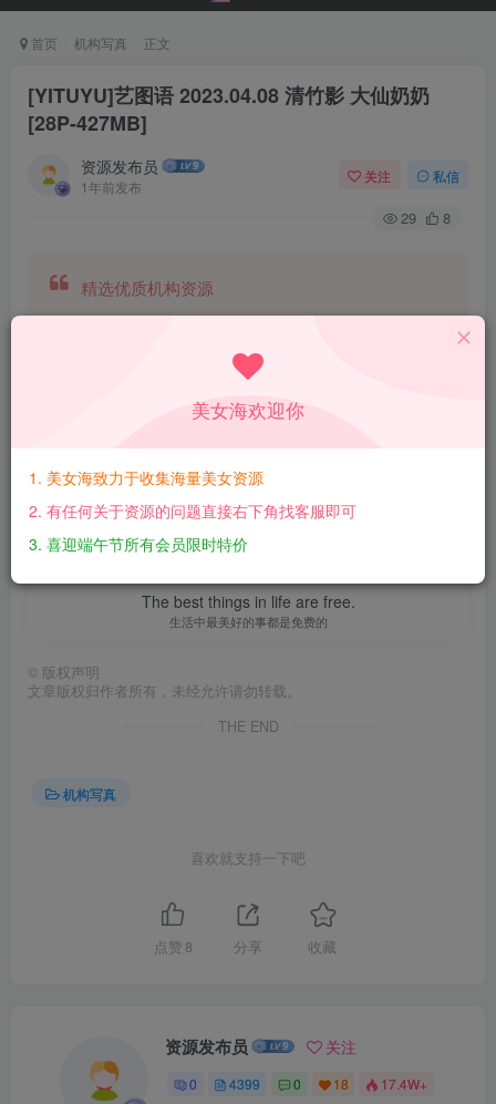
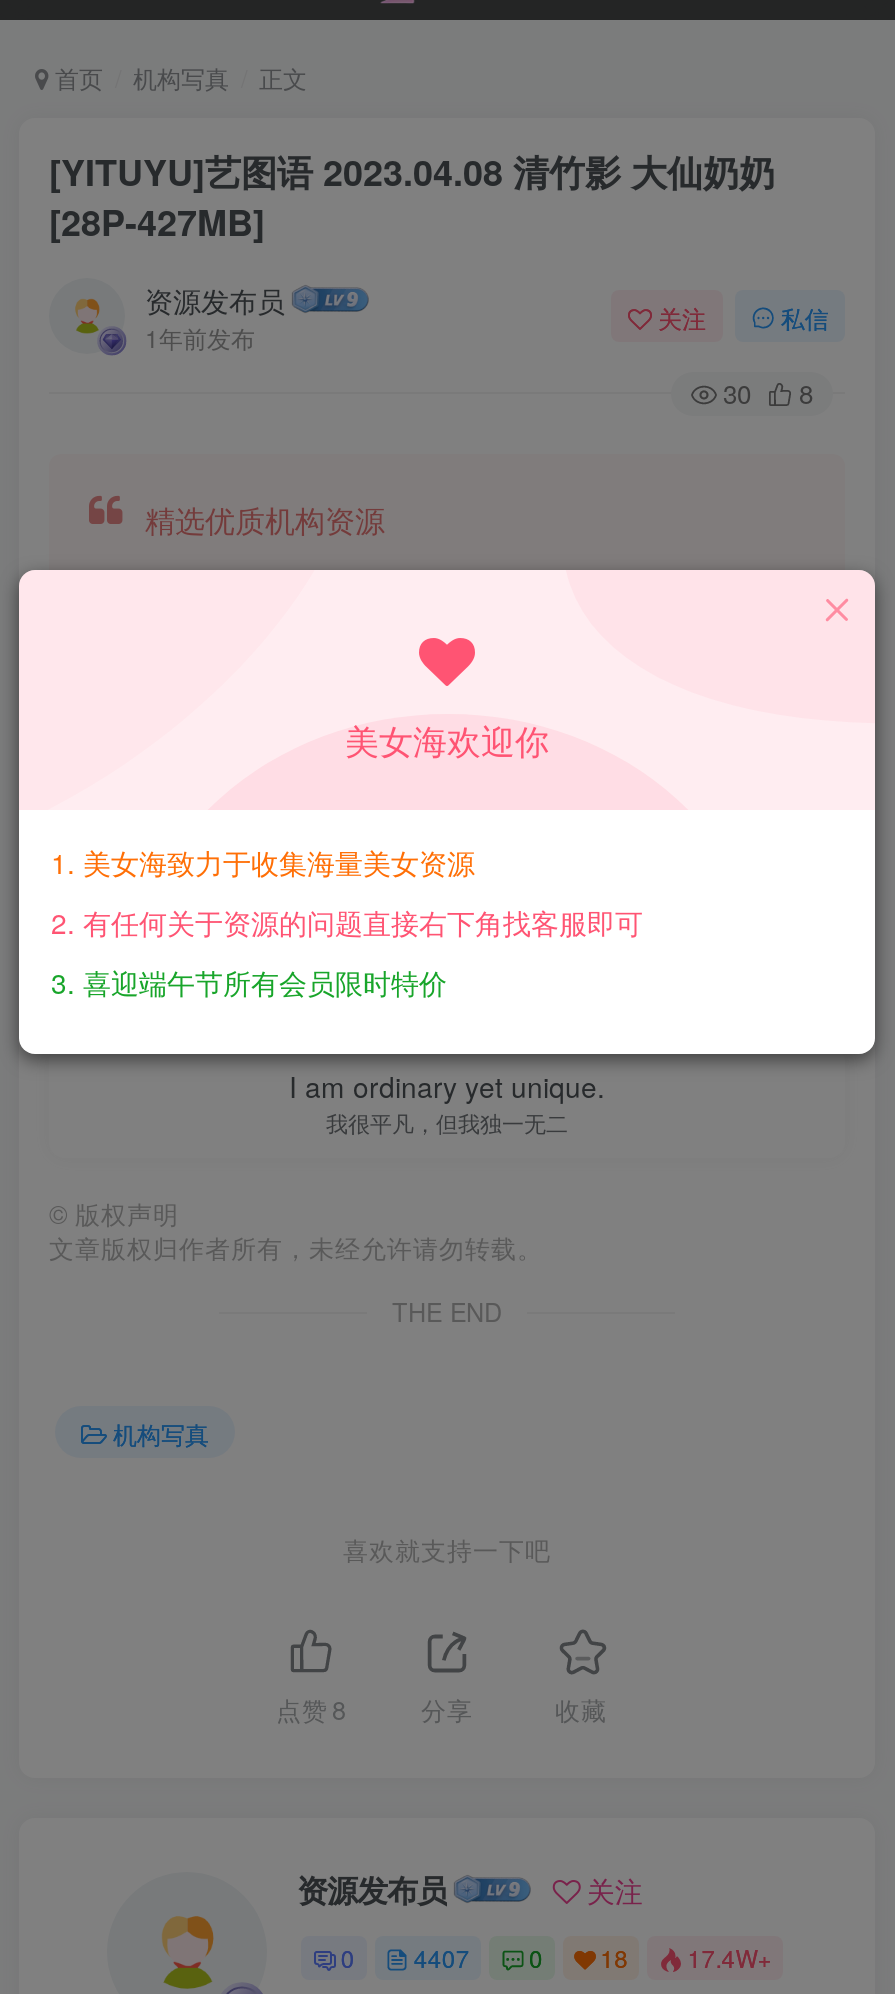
- 29 8
+ 30 8

- The best things in life are free.
- 生活中最美好的事都是免费的
+ I am ordinary yet unique.
+ 我很平凡，但我独一无二

- 0 4399 0 18 17.4W+
+ 0 4407 0 18 17.4W+
